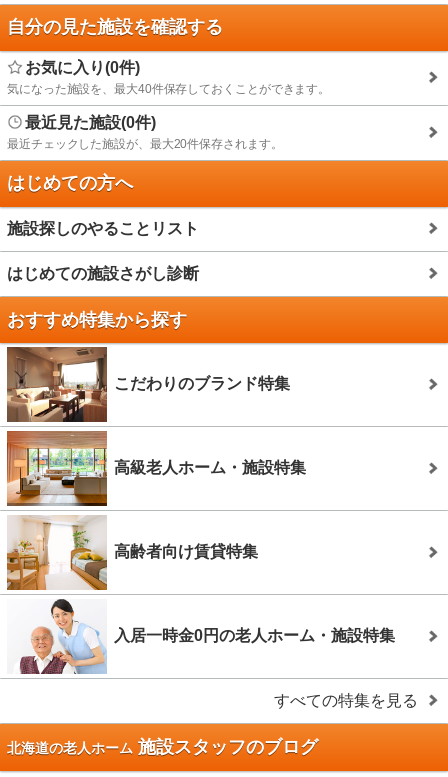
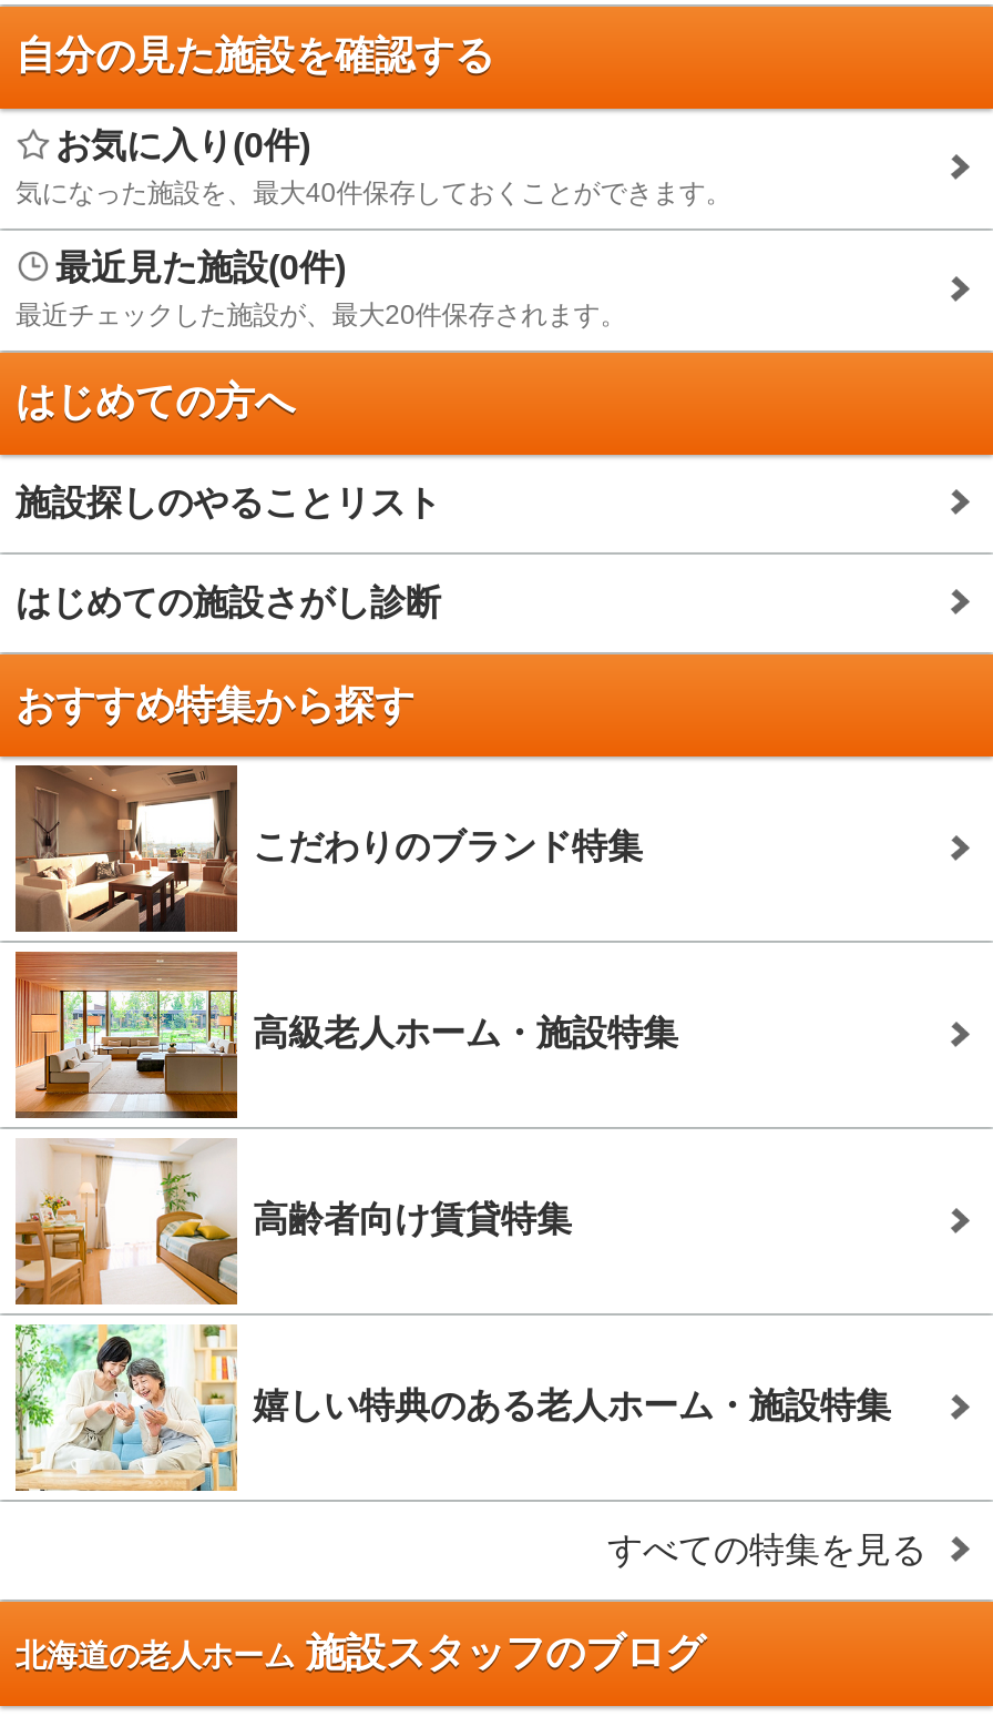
- [image]
- 入居一時金0円の老人ホーム・施設特集
+ [image]
+ 嬉しい特典のある老人ホーム・施設特集
